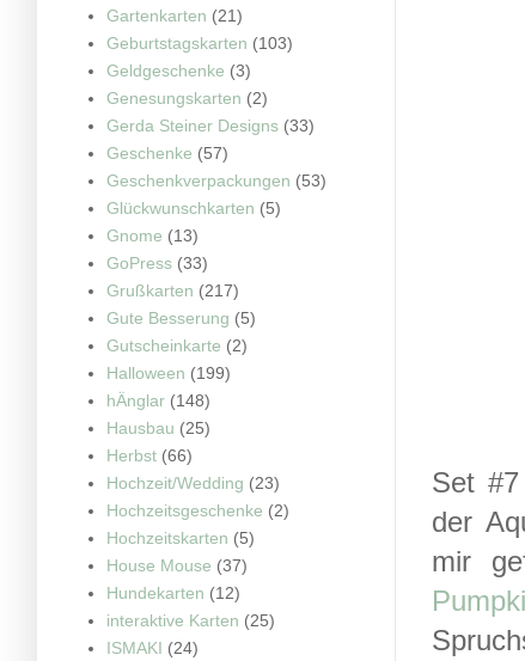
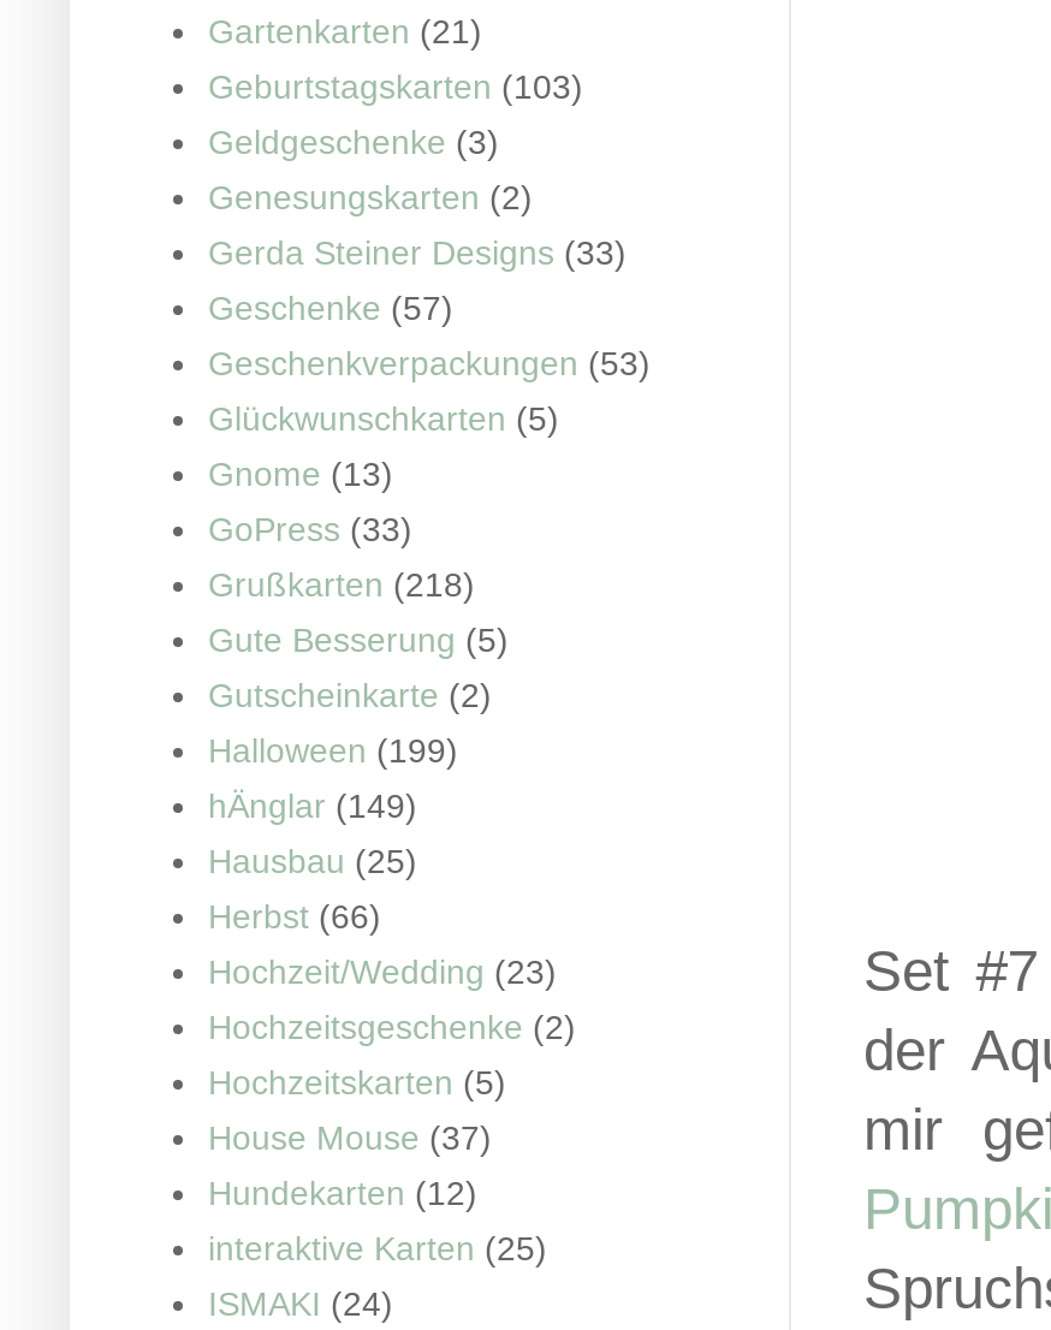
- Grußkarten (217)
+ Grußkarten (218)

- hÄnglar (148)
+ hÄnglar (149)
